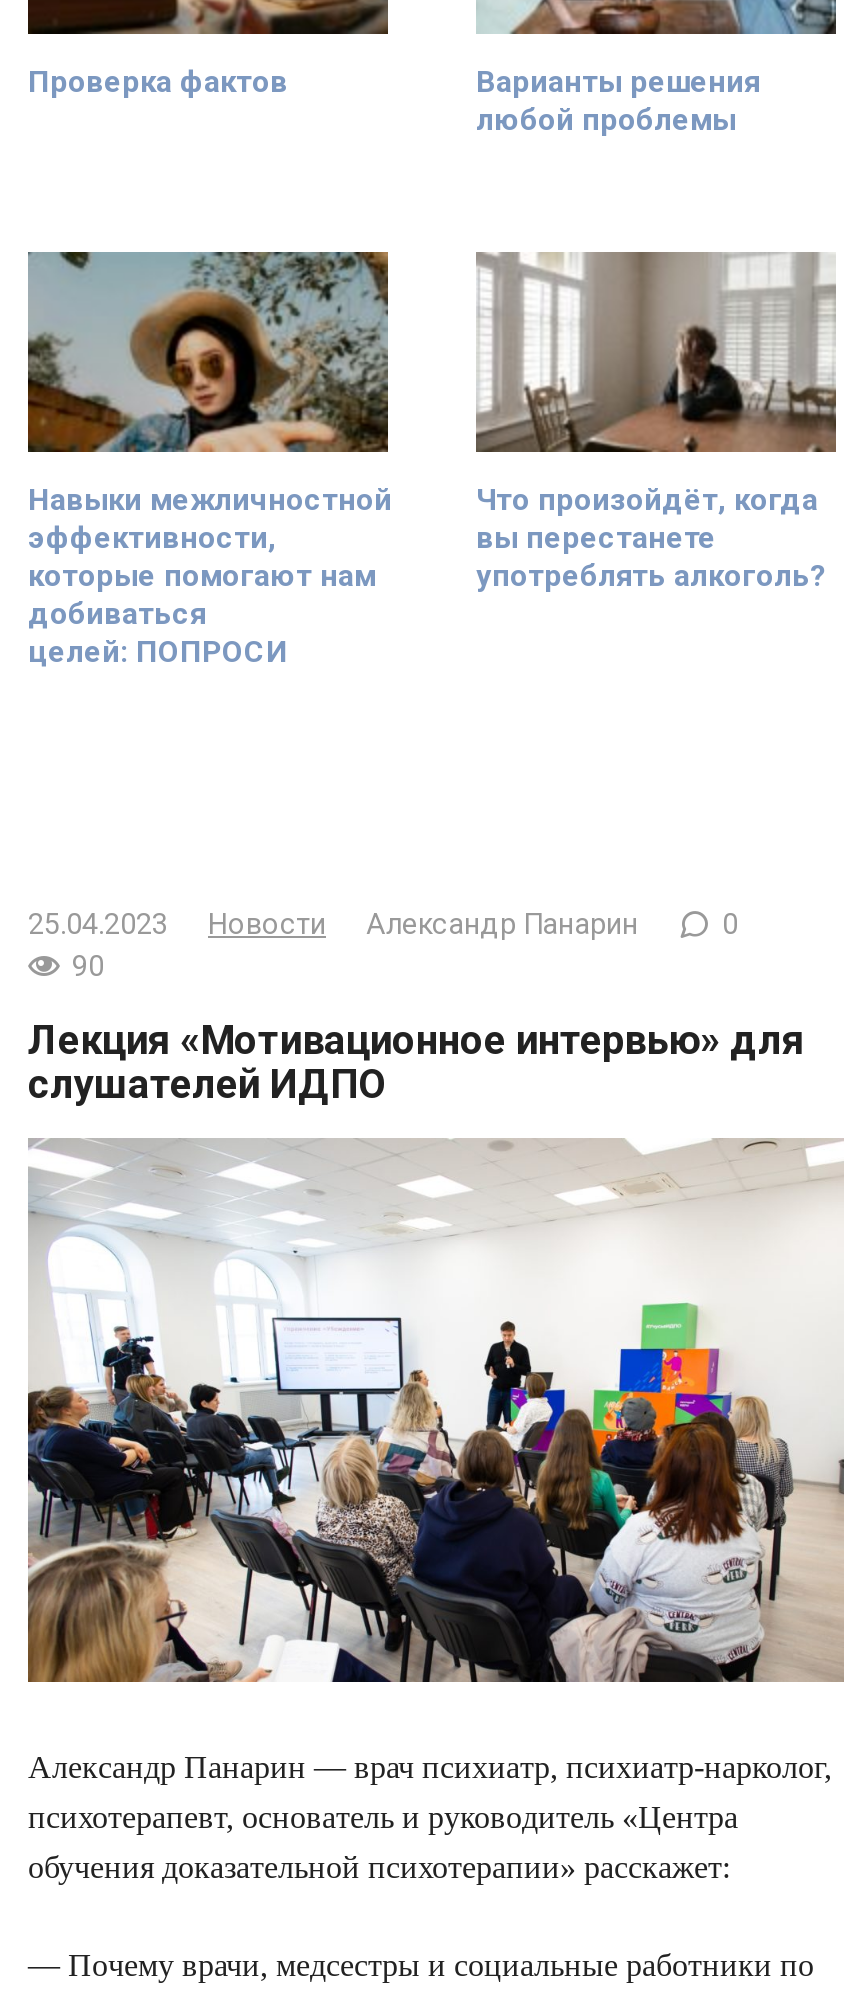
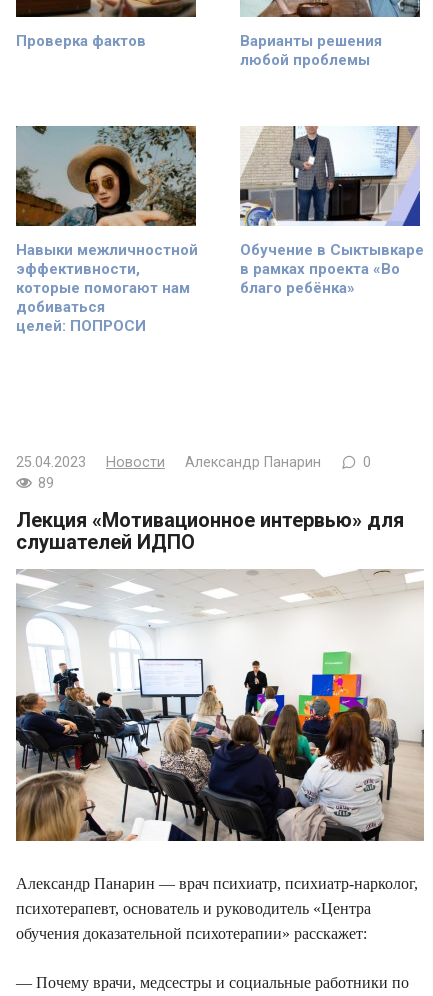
- [image]
- Что произойдёт, когда
- вы перестанете
- употреблять алкоголь?
+ [image]
+ Обучение в Сыктывкаре
+ в рамках проекта «Во
+ благо ребёнка»

- 90
+ 89
